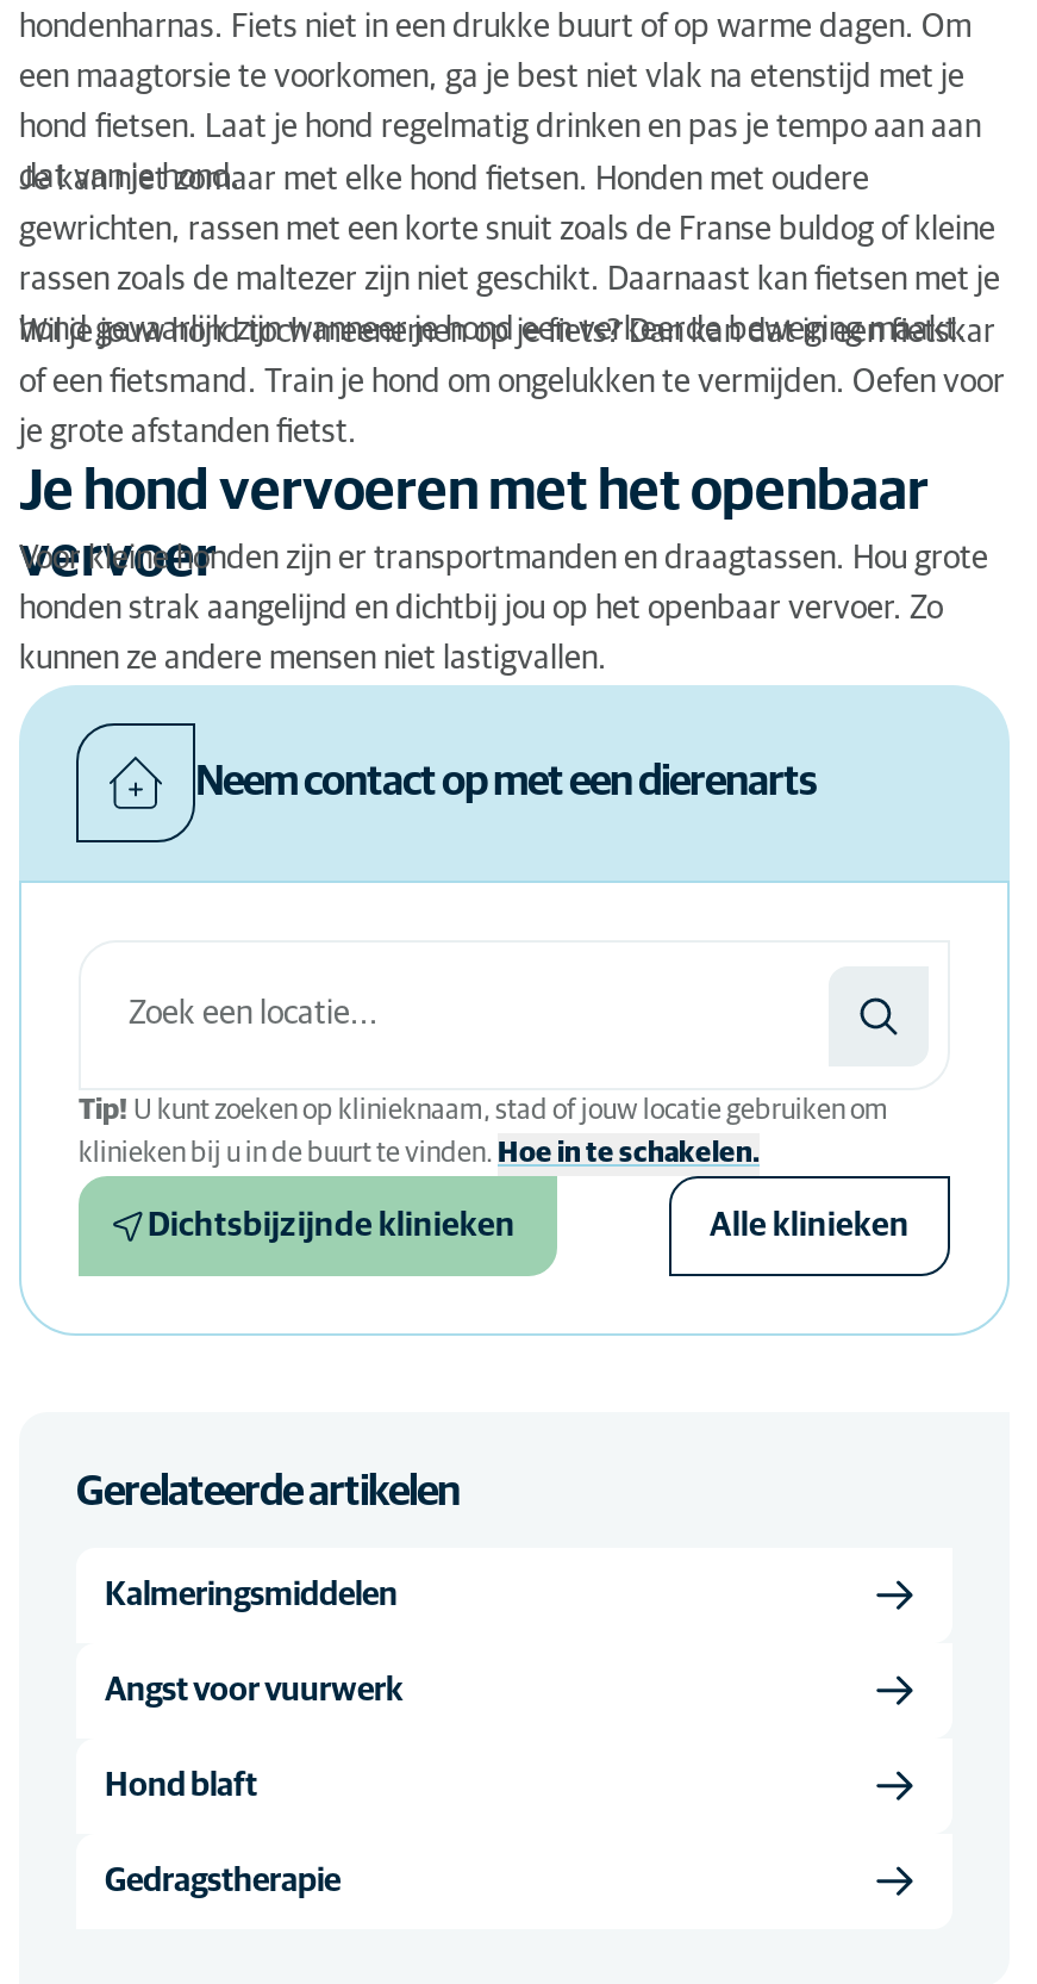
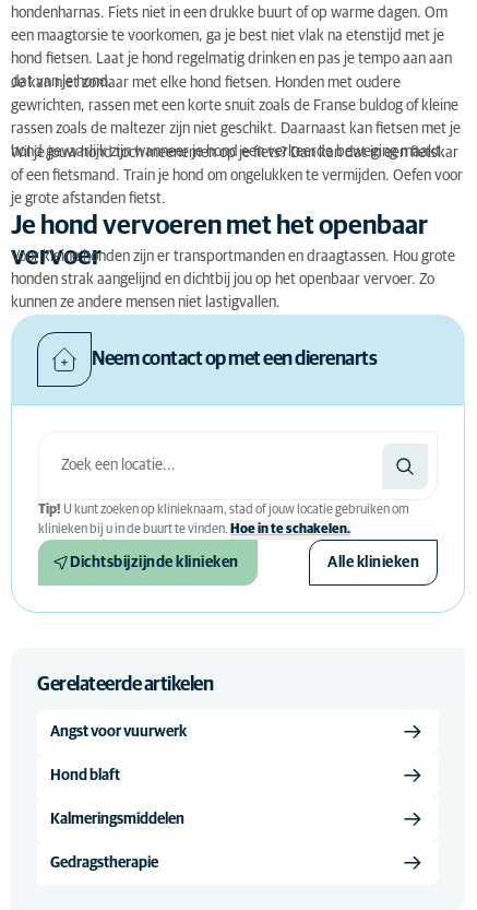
moved down: Kalmeringsmiddelen

moved up: Angst voor vuurwerk | Hond blaft
